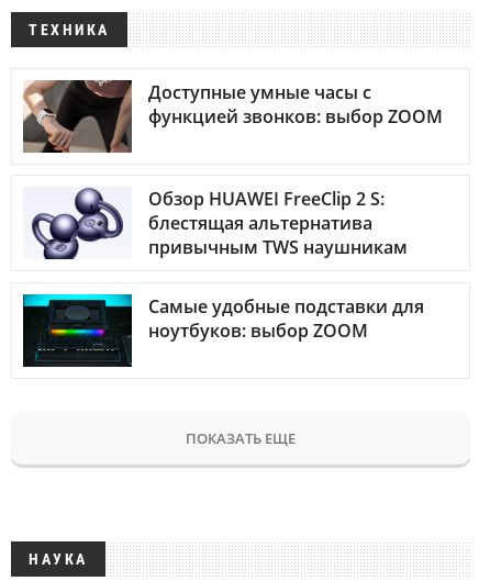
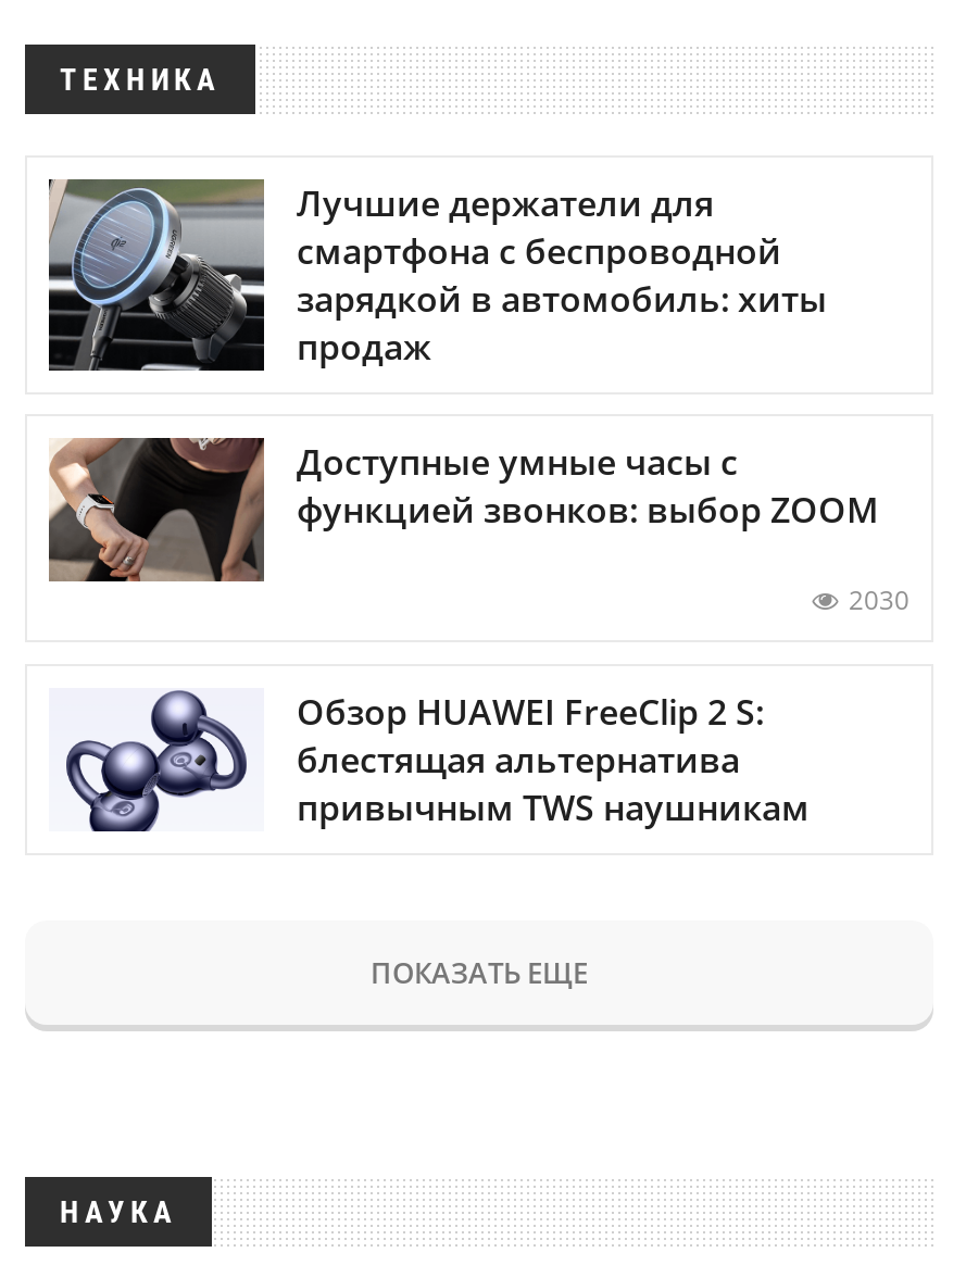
+ [image]
+ Лучшие держатели для
+ смартфона с беспроводной
+ зарядкой в автомобиль: хиты
+ продаж

moved down: [image] | Доступные умные часы с | функцией звонков: выбор ZOOM

+ 2030

moved down: [image] | Обзор HUAWEI FreeClip 2 S: | блестящая альтернатива | привычным TWS наушникам

- [image]
- Самые удобные подставки для
- ноутбуков: выбор ZOOM
